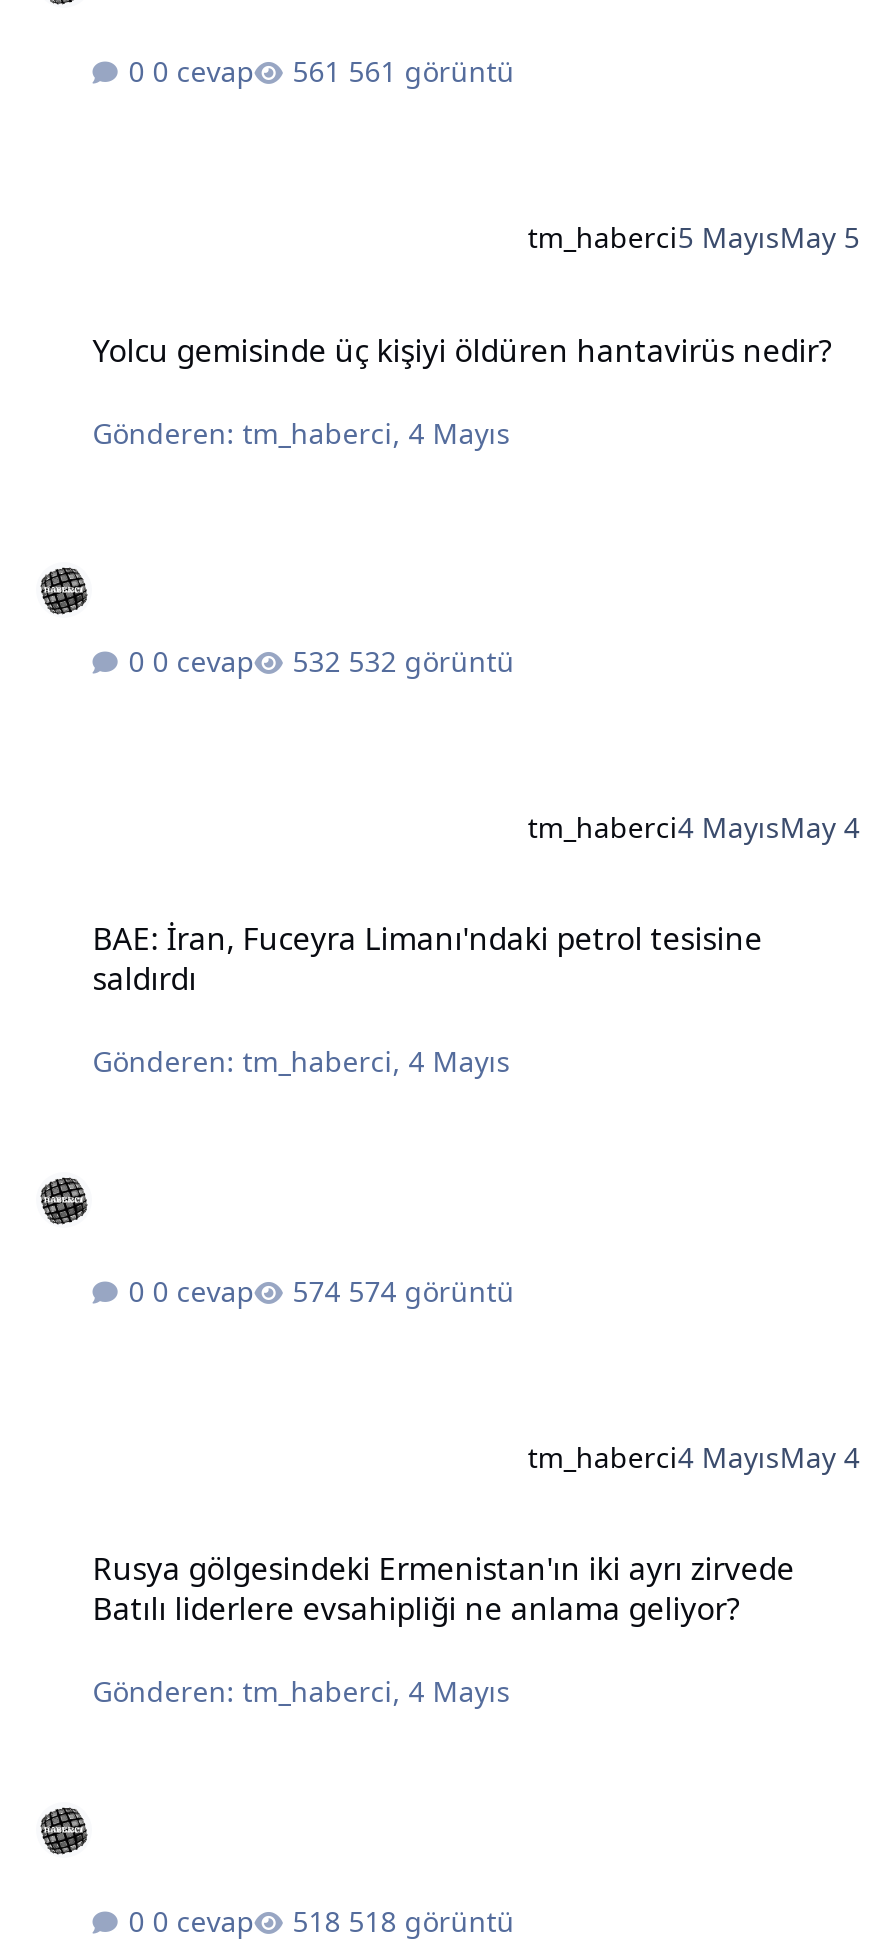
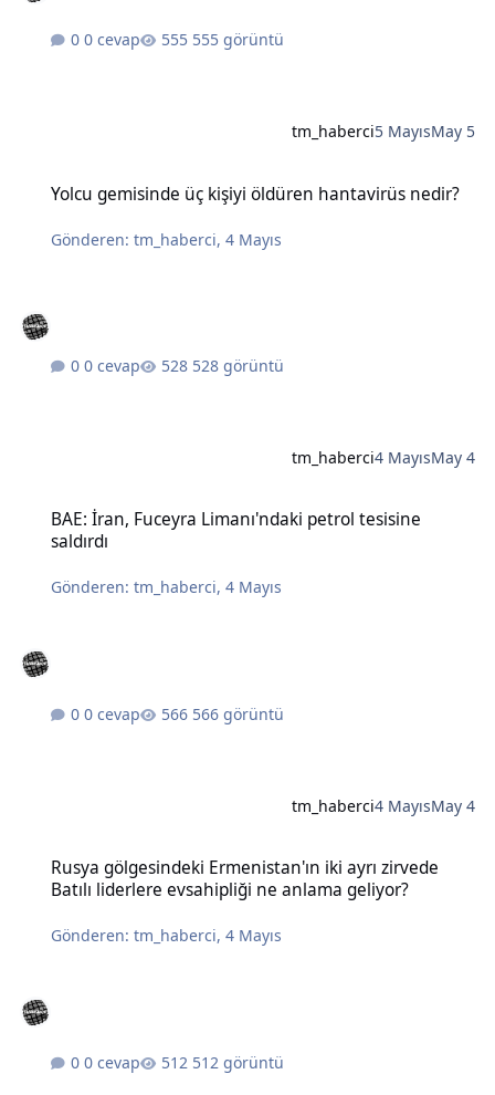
- 561 görüntü
+ 555 görüntü

- 532 görüntü
+ 528 görüntü

- 574 görüntü
+ 566 görüntü

- 518 görüntü
+ 512 görüntü
